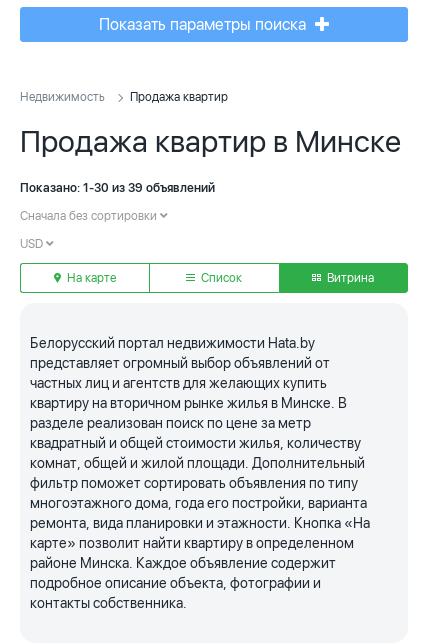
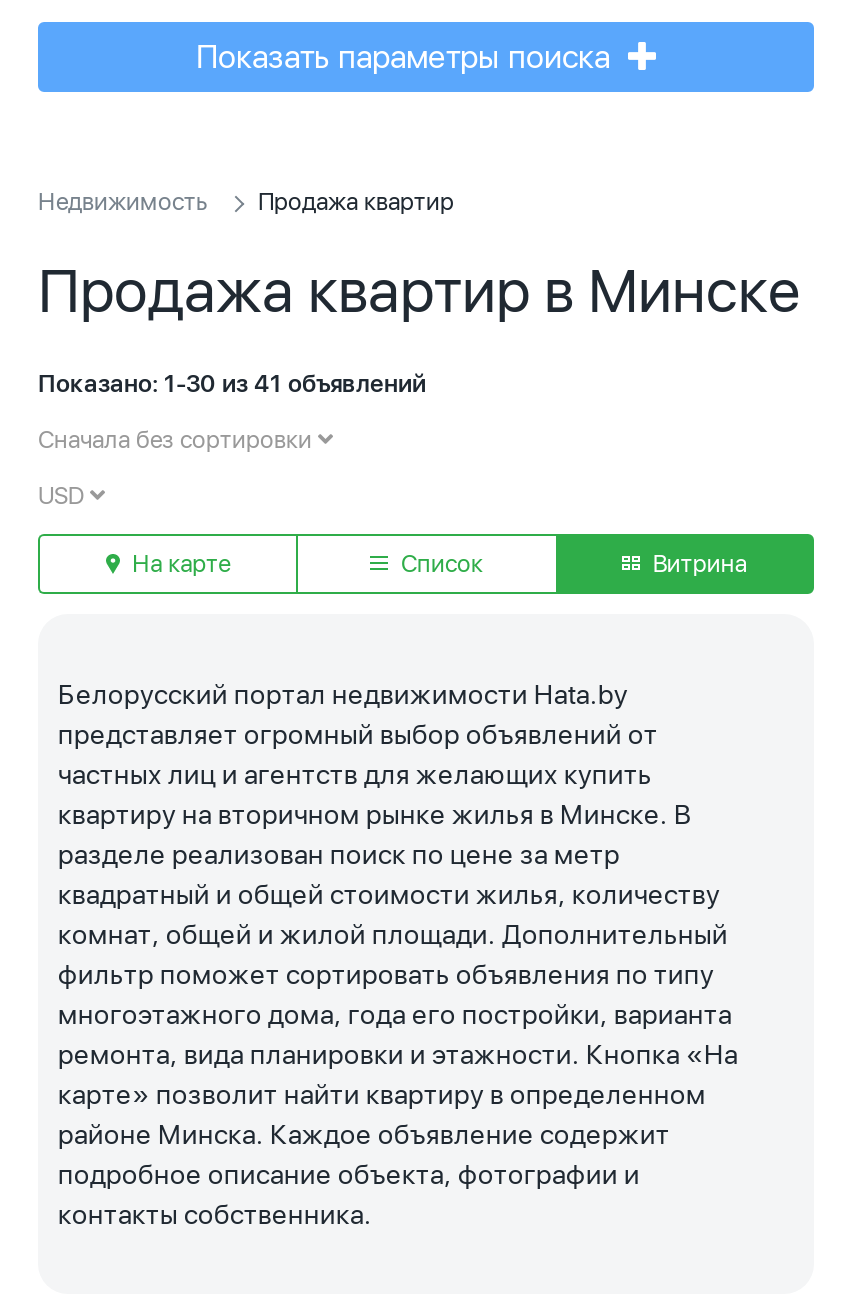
- Показано: 1-30 из 39 объявлений
+ Показано: 1-30 из 41 объявлений
